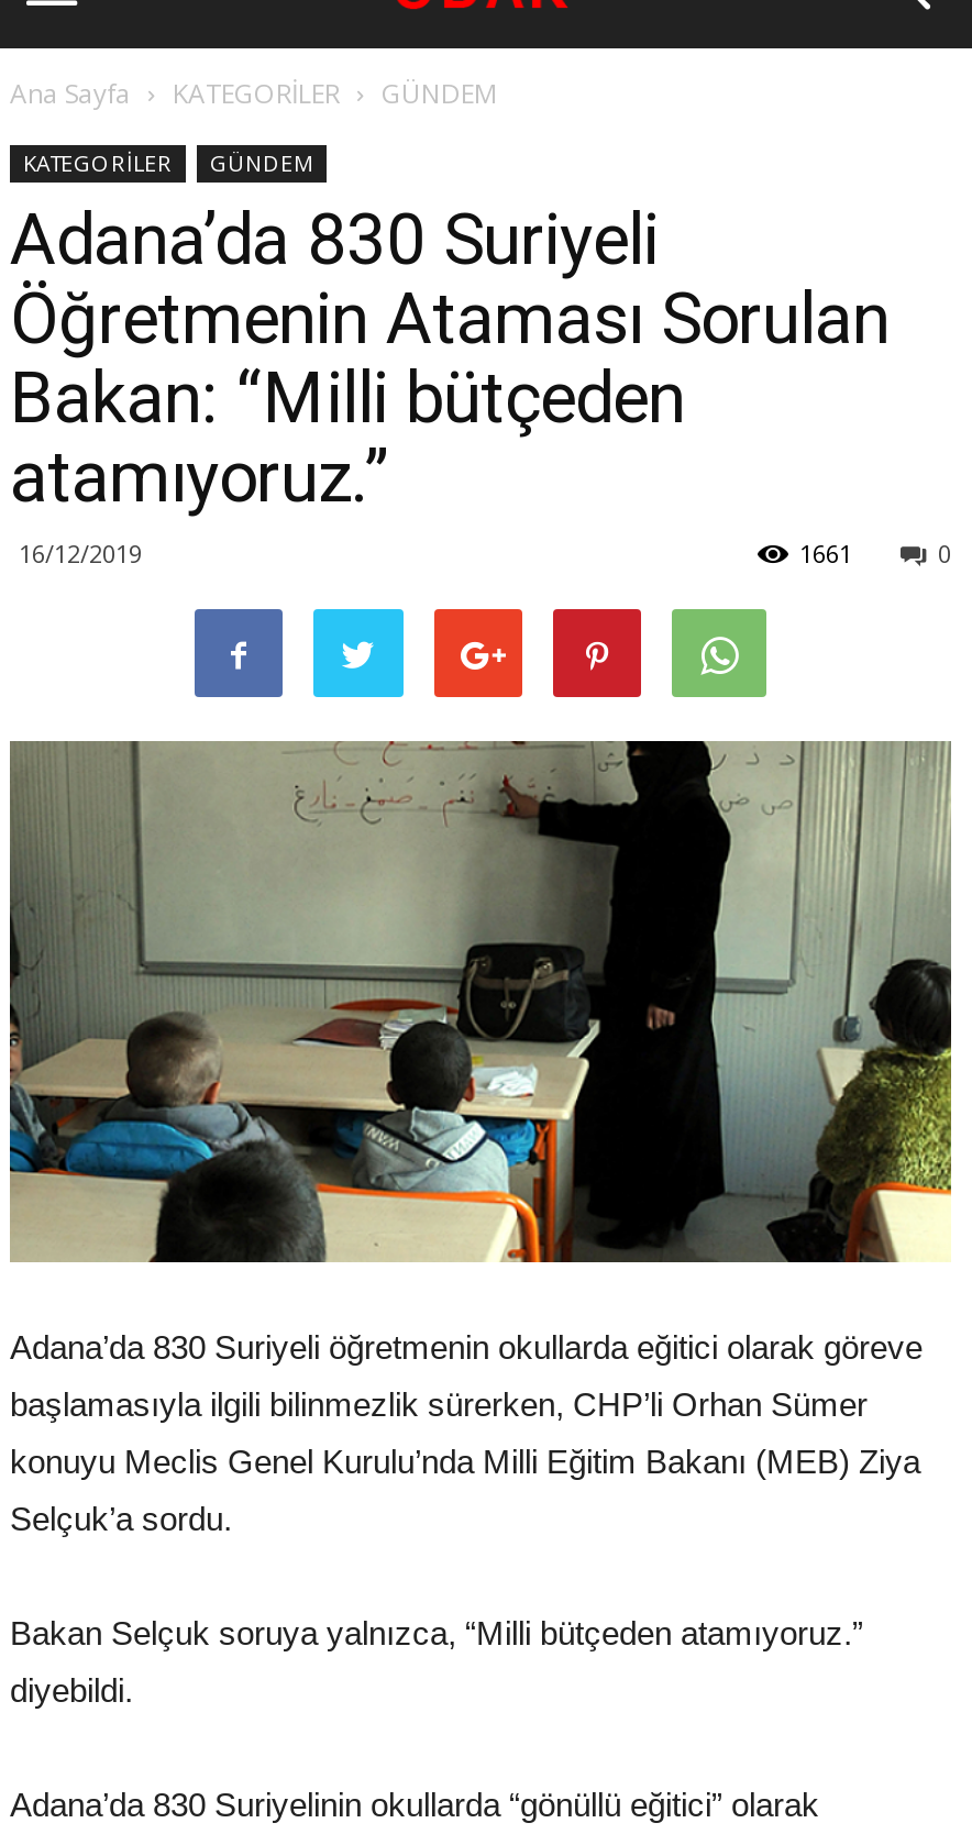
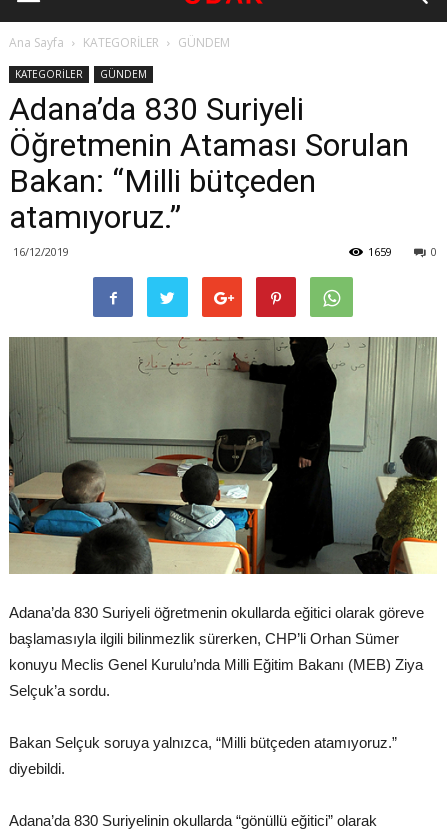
- 1661
+ 1659
